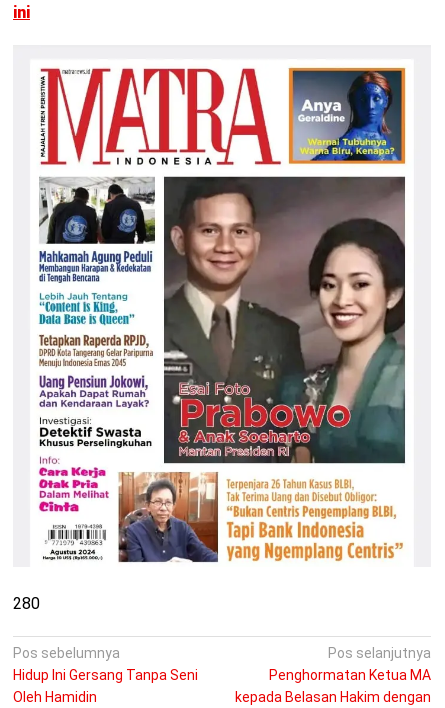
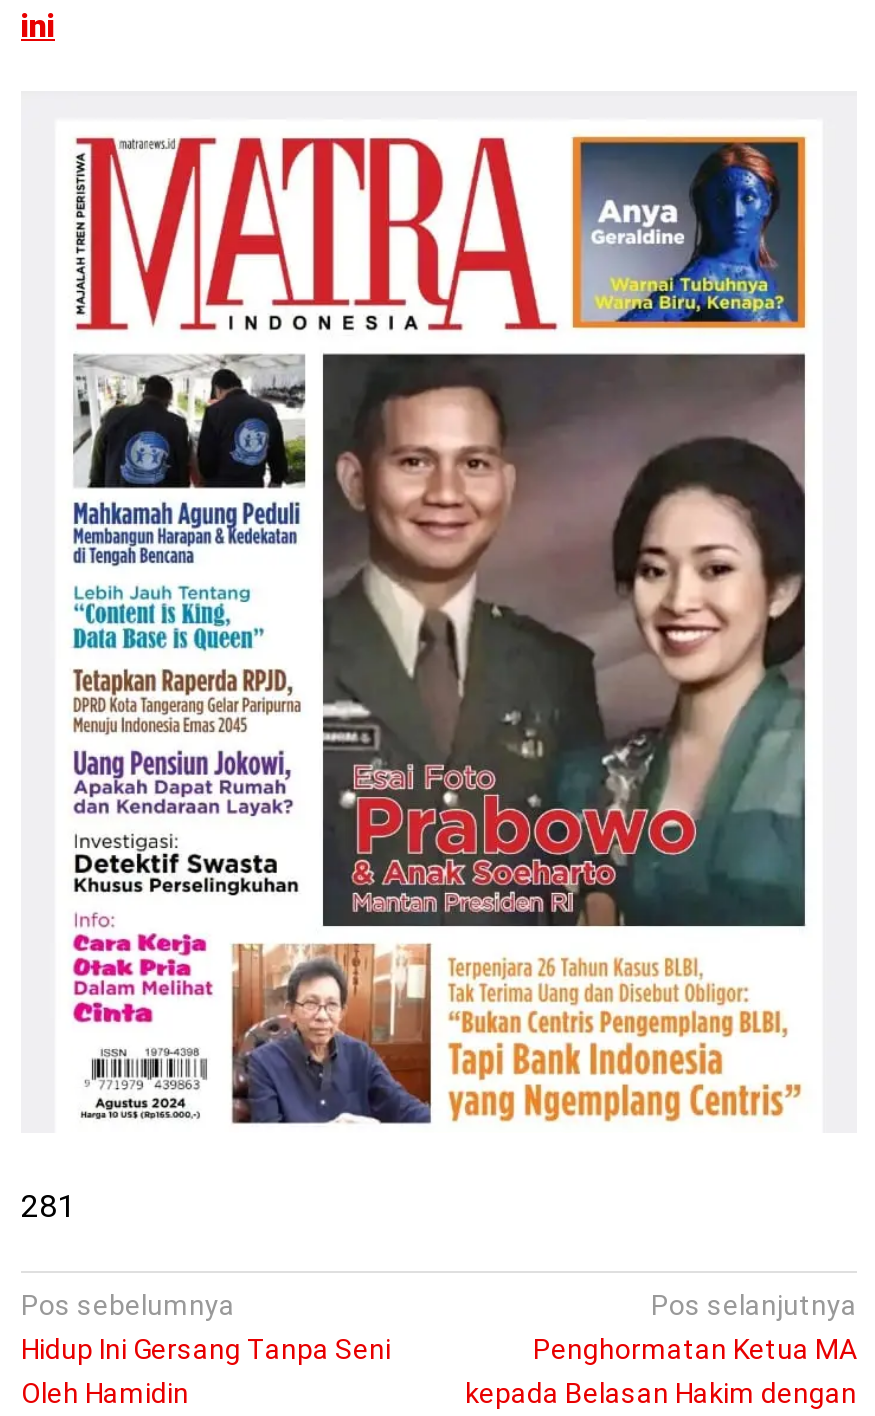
- 280
+ 281
